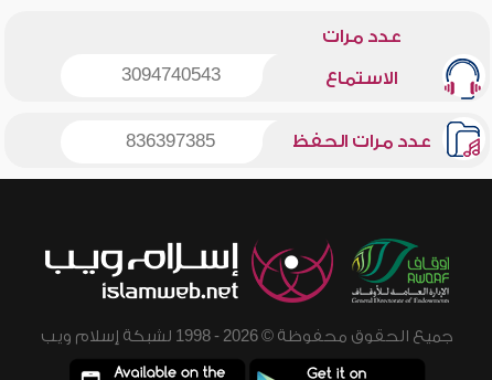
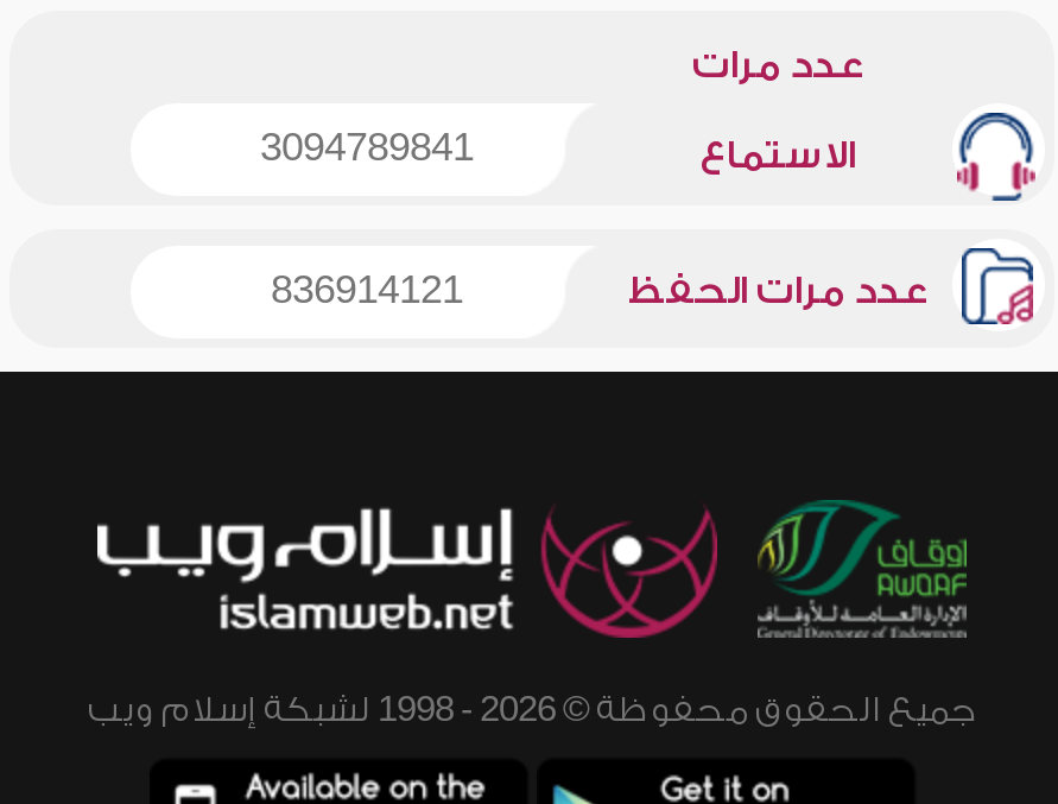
- 3094740543
+ 3094789841

- 836397385
+ 836914121
